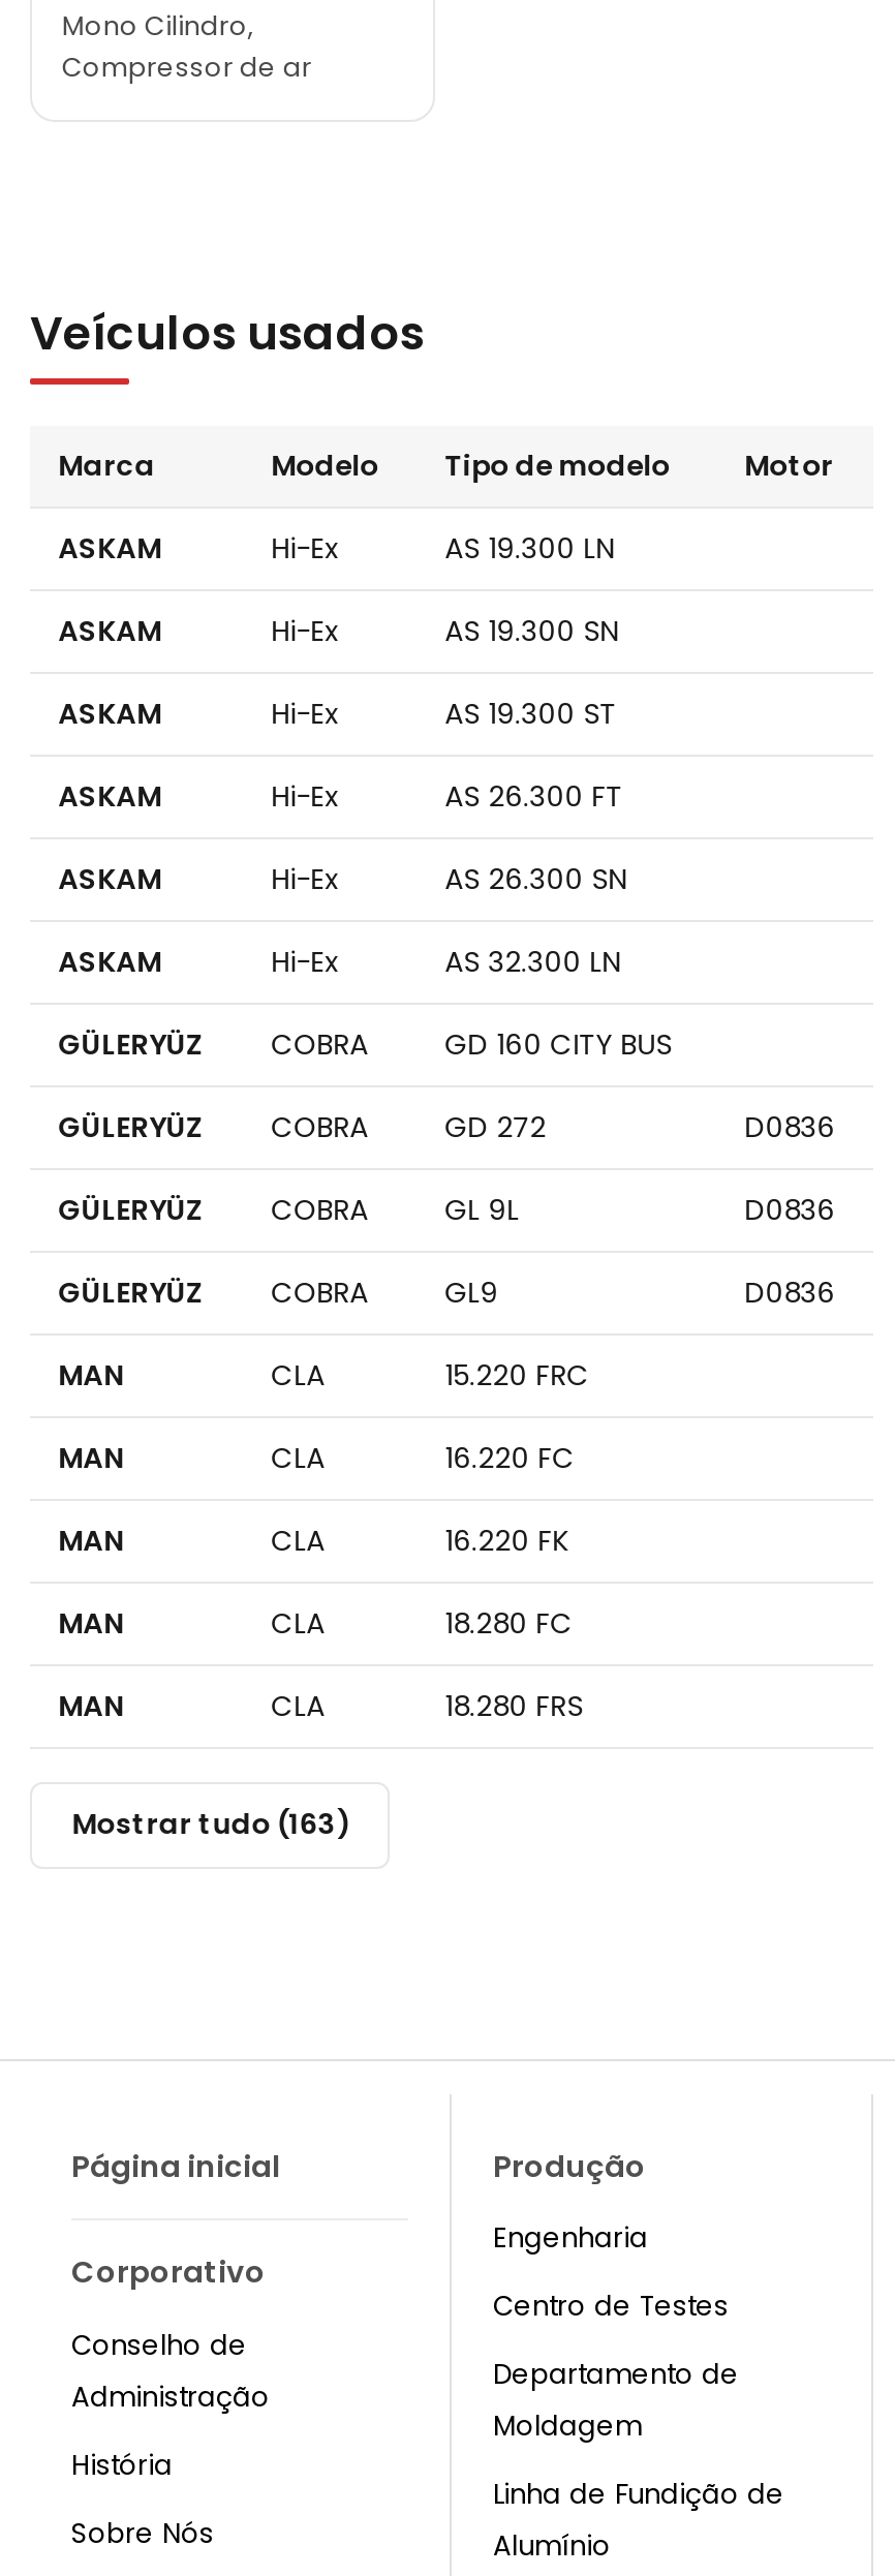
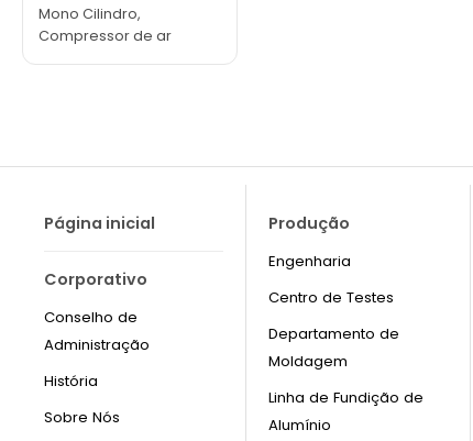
- Veículos usados
- Marca
- Modelo
- Tipo de modelo
- Motor
- ASKAM
- Hi-Ex
- AS 19.300 LN
- ASKAM
- Hi-Ex
- AS 19.300 SN
- ASKAM
- Hi-Ex
- AS 19.300 ST
- ASKAM
- Hi-Ex
- AS 26.300 FT
- ASKAM
- Hi-Ex
- AS 26.300 SN
- ASKAM
- Hi-Ex
- AS 32.300 LN
- GÜLERYÜZ
- COBRA
- GD 160 CITY BUS
- GÜLERYÜZ
- COBRA
- GD 272
- D0836
- GÜLERYÜZ
- COBRA
- GL 9L
- D0836
- GÜLERYÜZ
- COBRA
- GL9
- D0836
- MAN
- CLA
- 15.220 FRC
- MAN
- CLA
- 16.220 FC
- MAN
- CLA
- 16.220 FK
- MAN
- CLA
- 18.280 FC
- MAN
- CLA
- 18.280 FRS
- Mostrar tudo (163)
